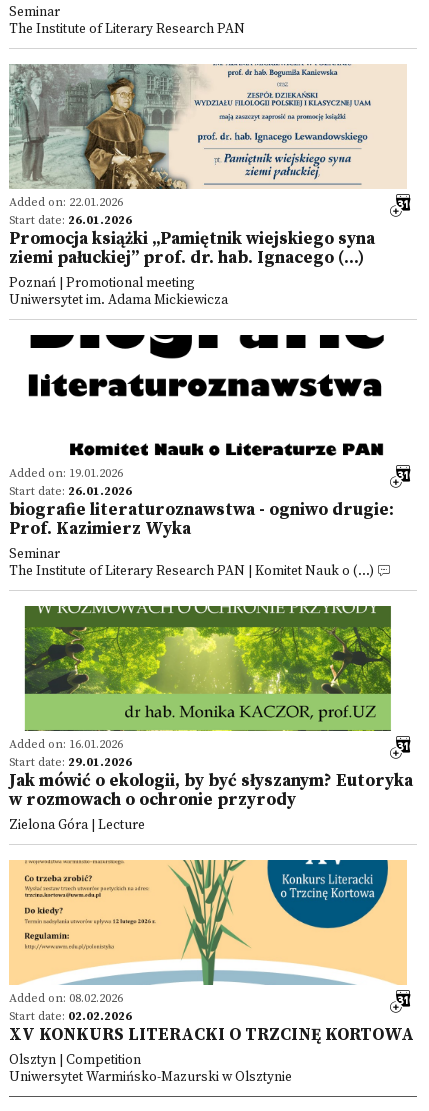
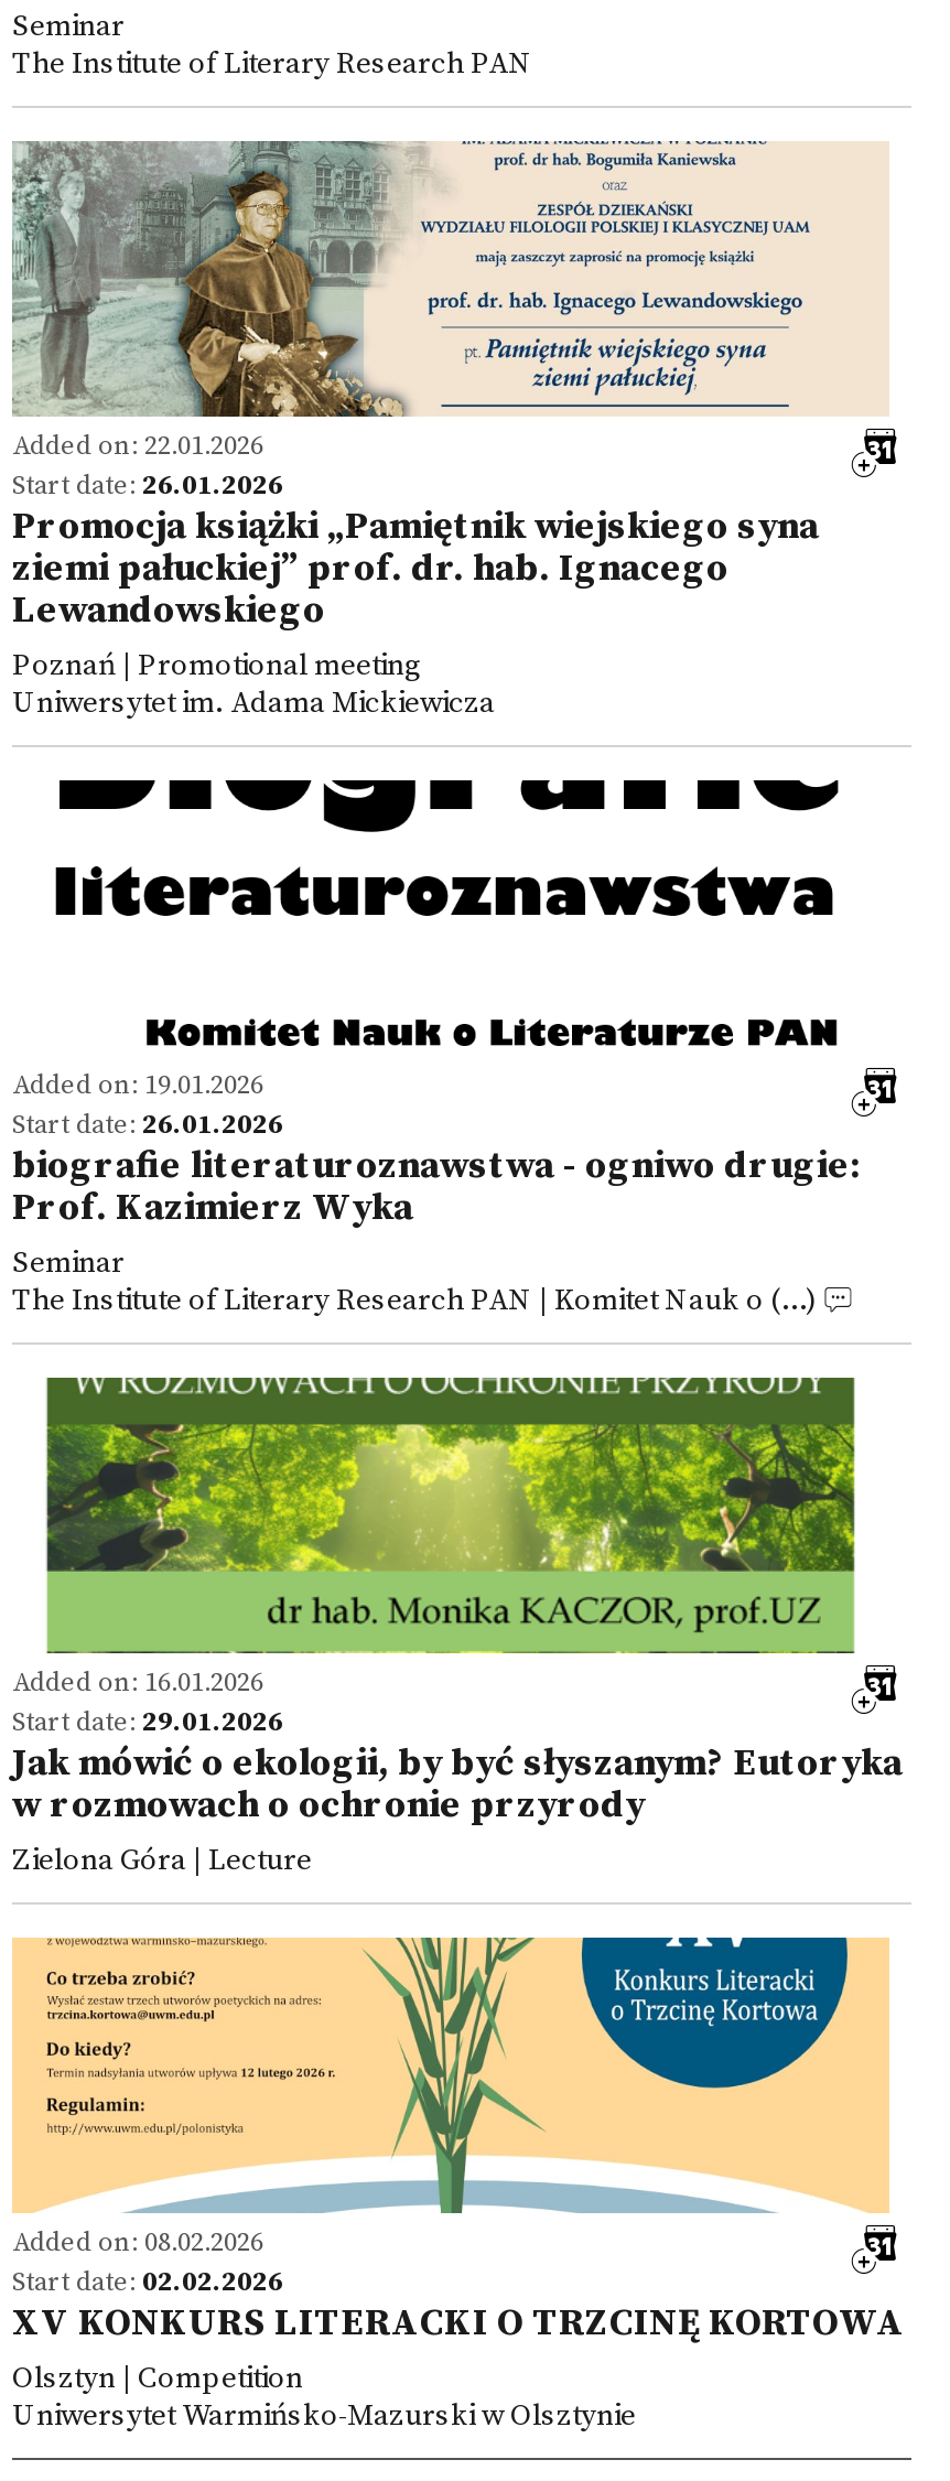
- ziemi pałuckiej” prof. dr. hab. Ignacego (...)
+ ziemi pałuckiej” prof. dr. hab. Ignacego
+ Lewandowskiego
